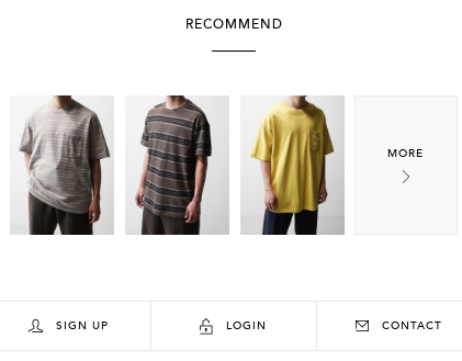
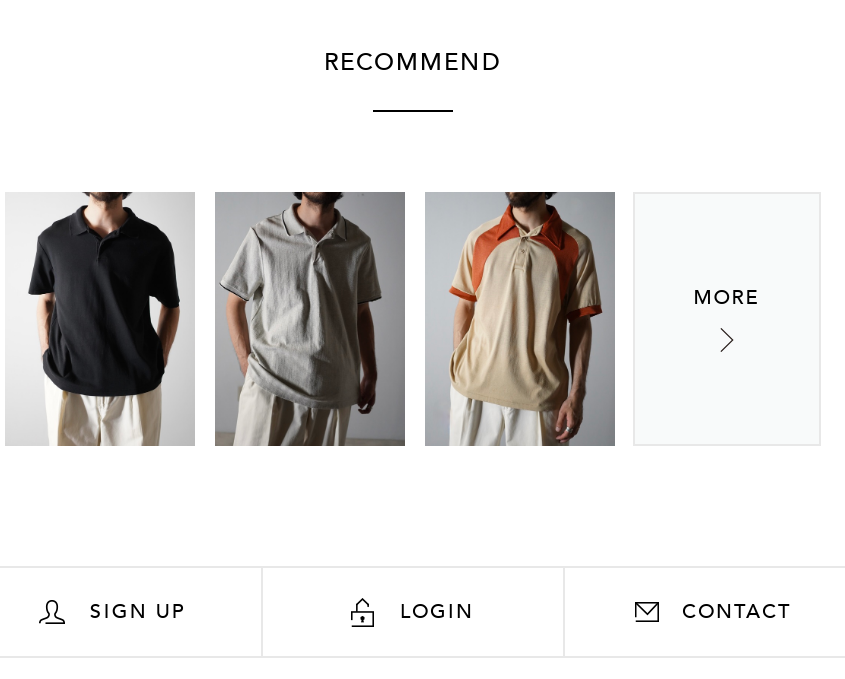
- [image]
+ [image]

- [image]
+ [image]

- [image]
+ [image]
